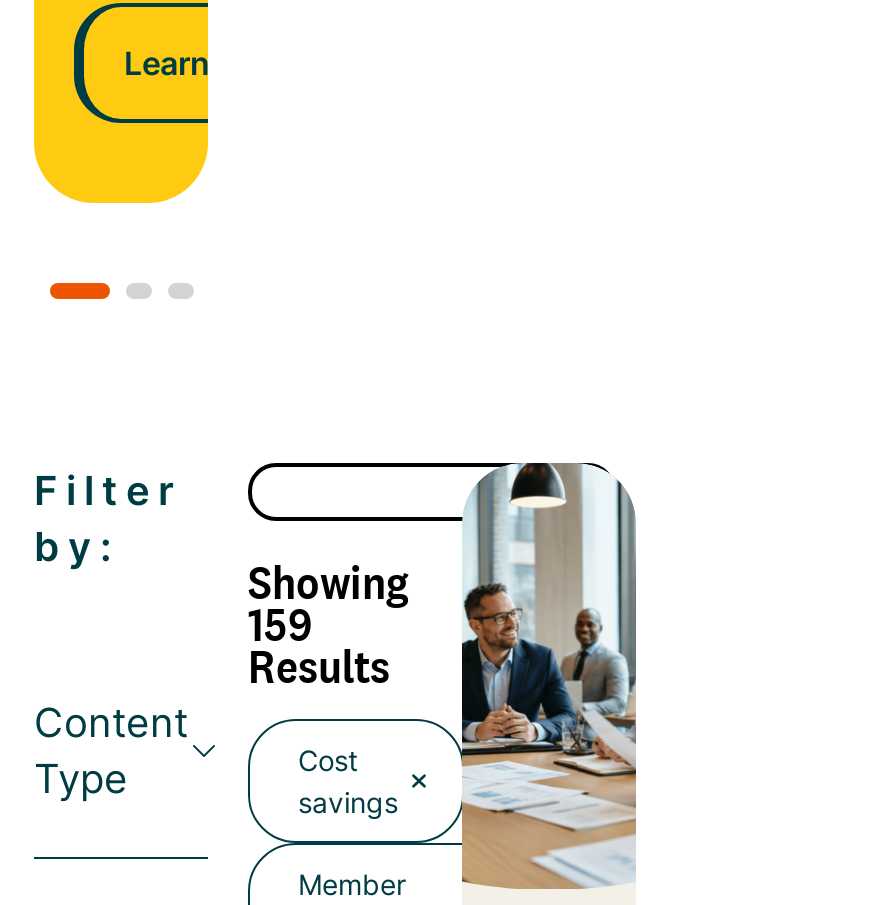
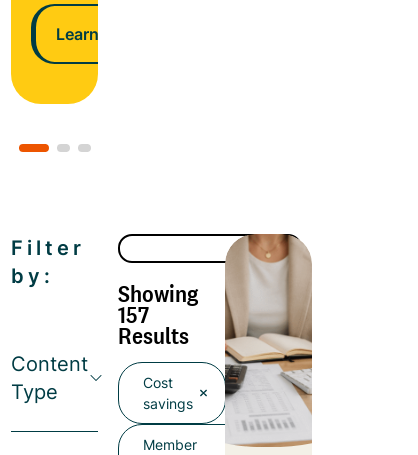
- [image]
+ [image]

- 159
+ 157
